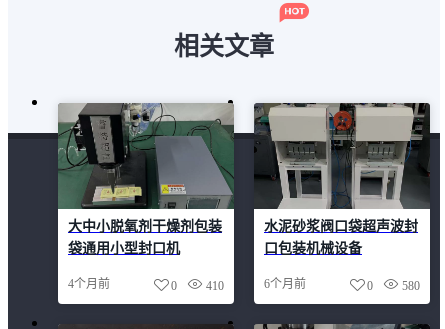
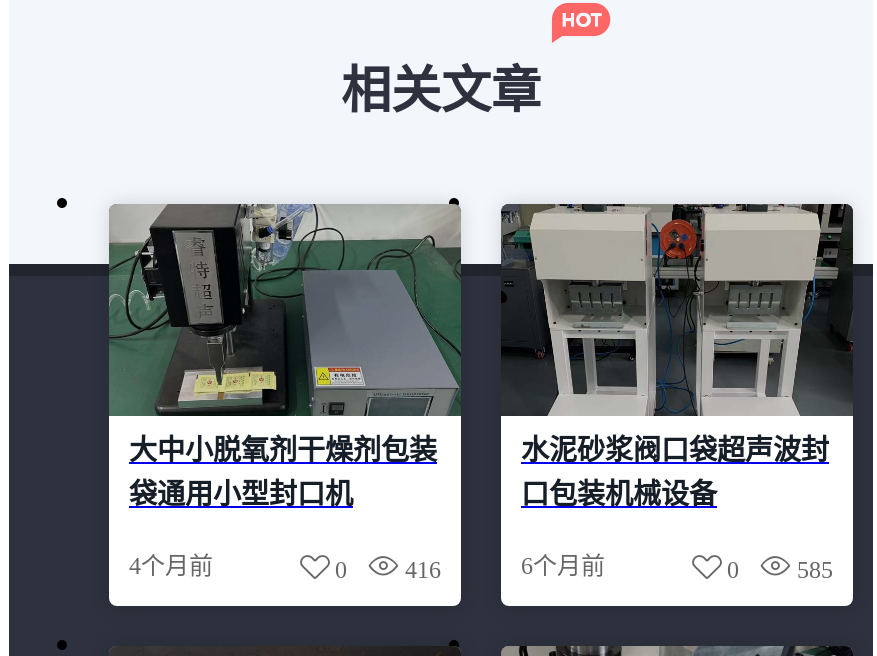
- 0 410
+ 0 416

- 0 580
+ 0 585
